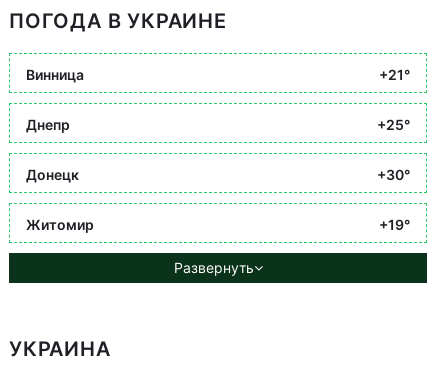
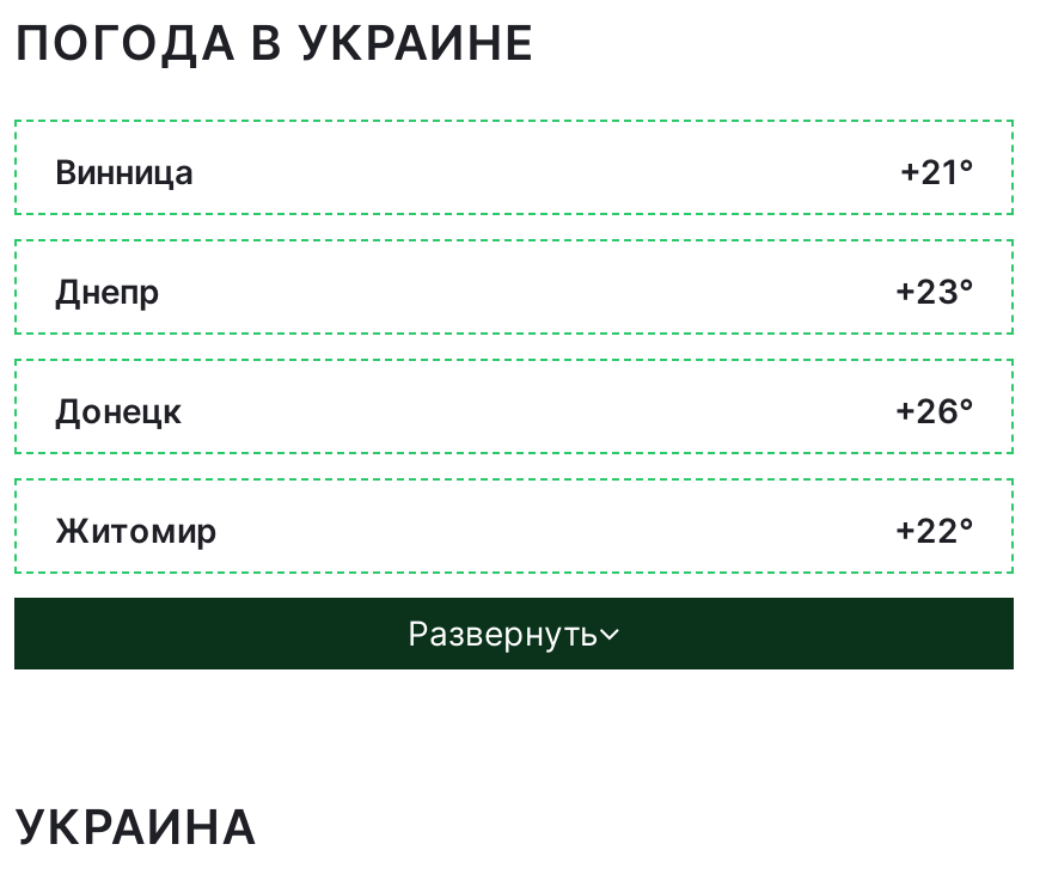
- +25°
+ +23°

- +30°
+ +26°

- +19°
+ +22°
